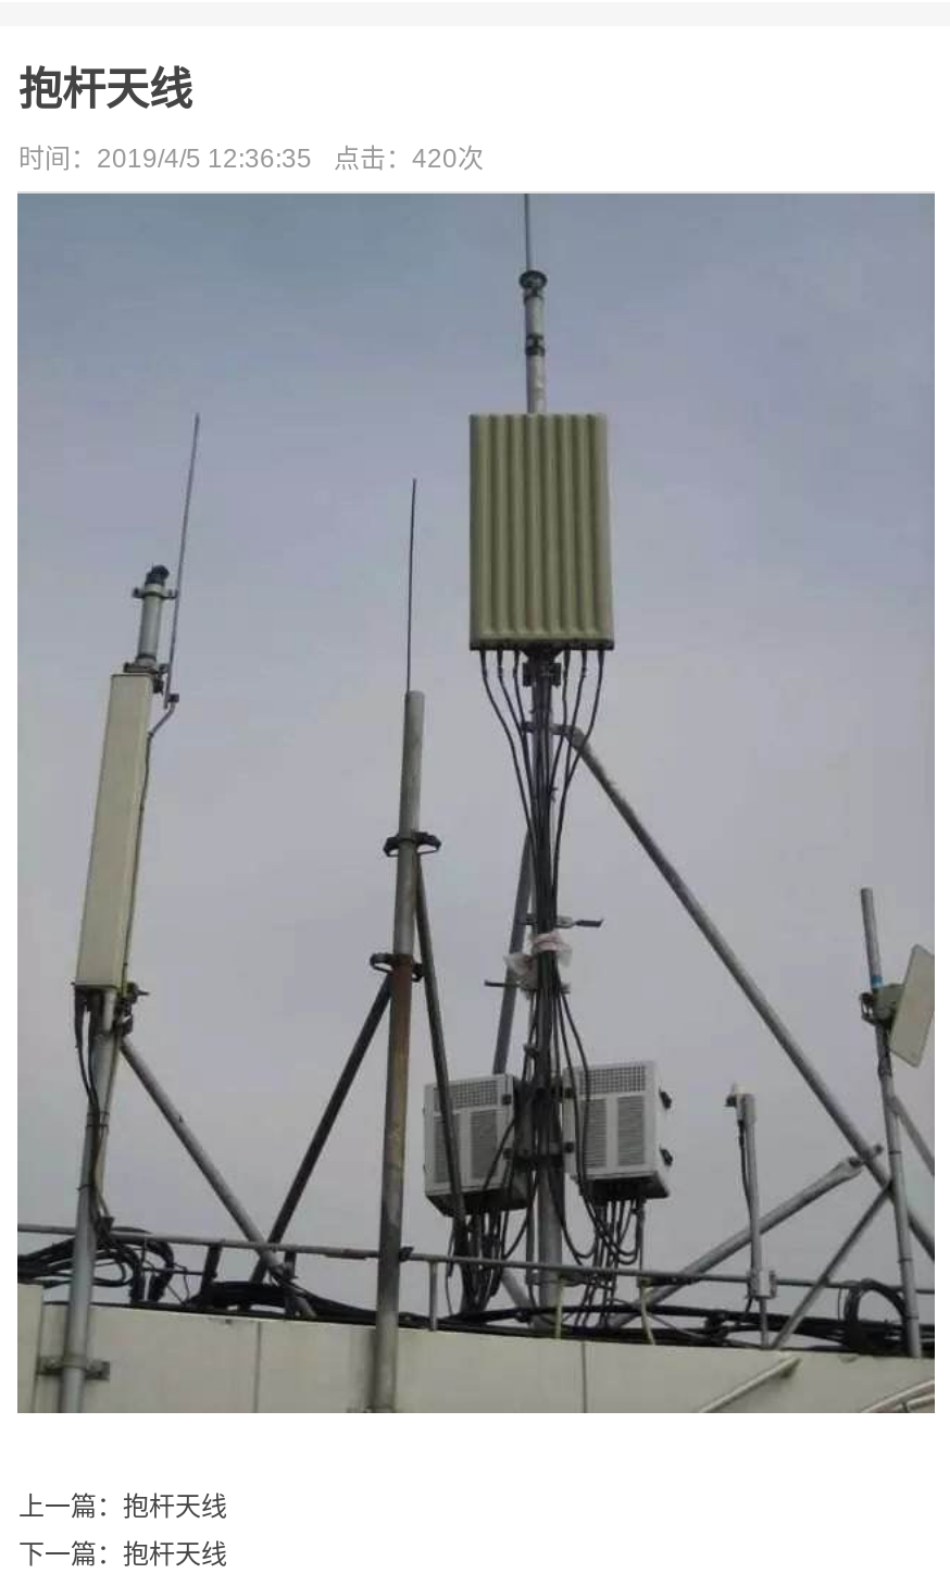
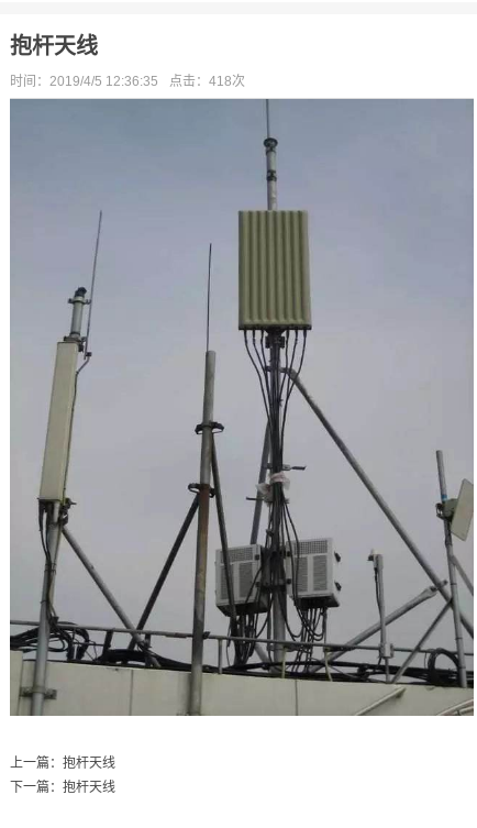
- 时间：2019/4/5 12:36:35 点击：420次
+ 时间：2019/4/5 12:36:35 点击：418次
